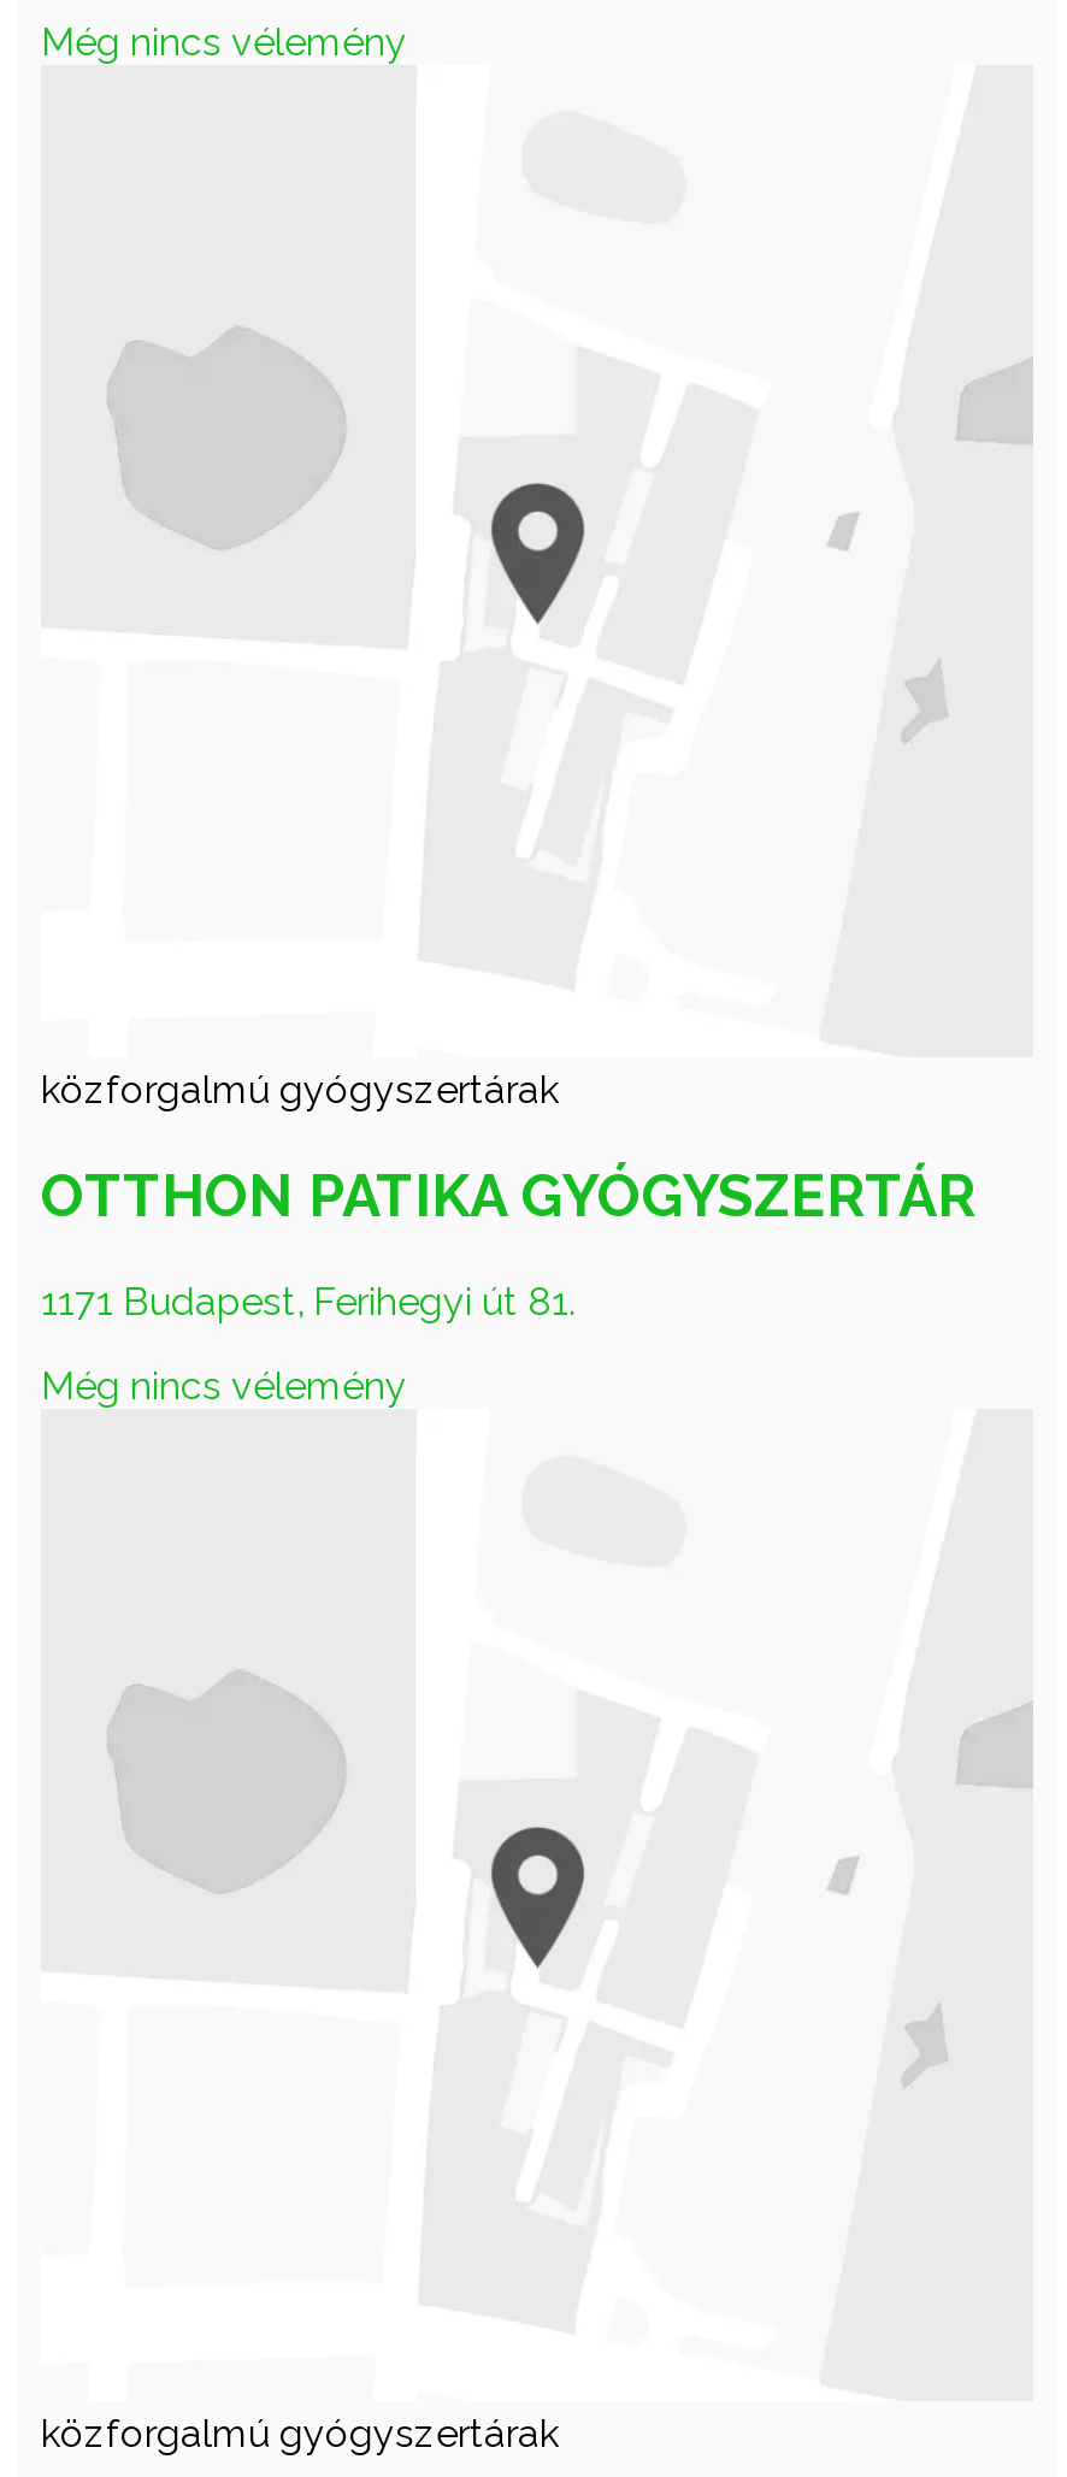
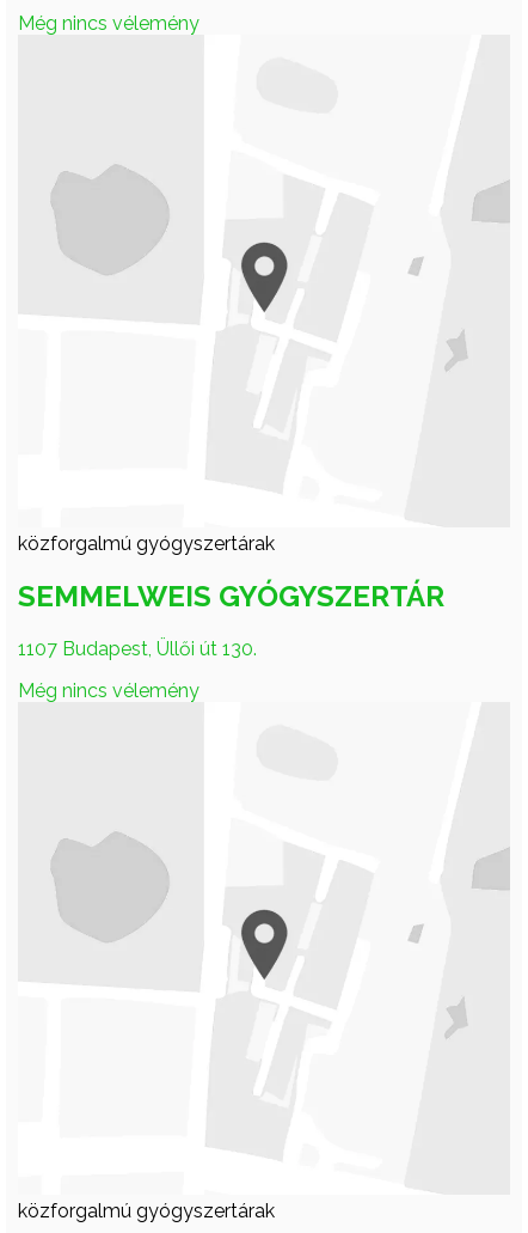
- OTTHON PATIKA GYÓGYSZERTÁR
+ SEMMELWEIS GYÓGYSZERTÁR

- 1171 Budapest, Ferihegyi út 81.
+ 1107 Budapest, Üllői út 130.
